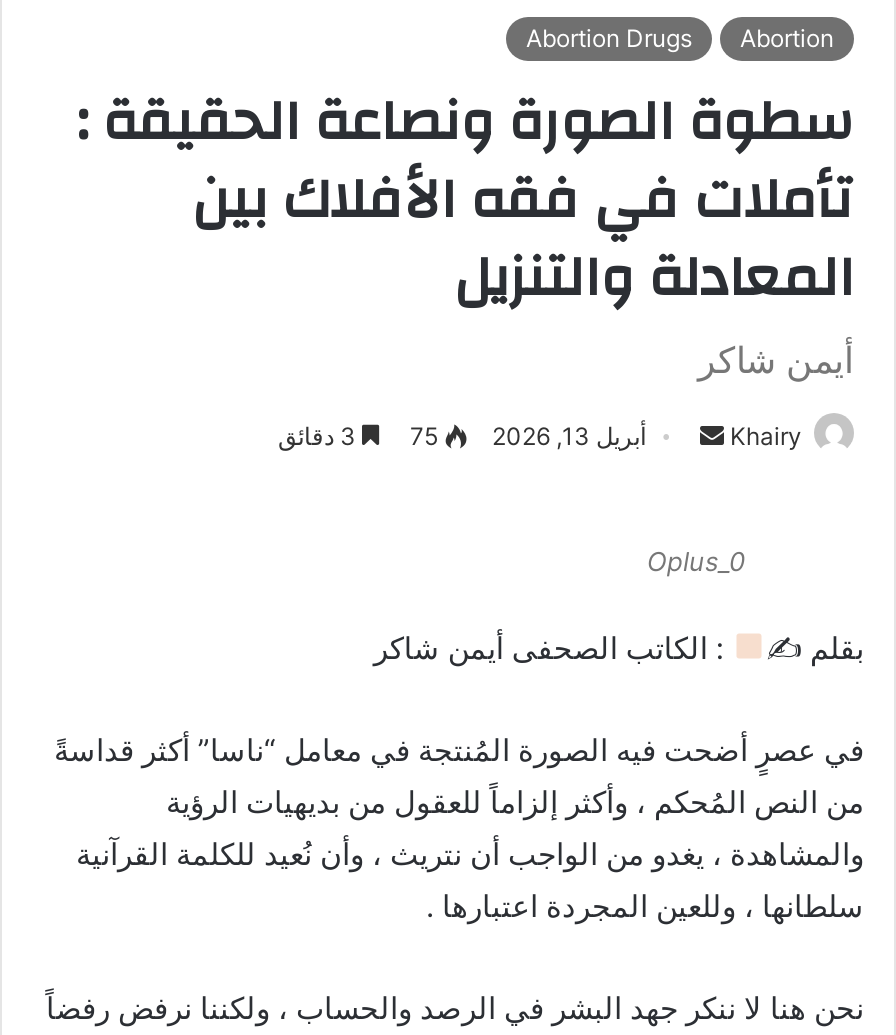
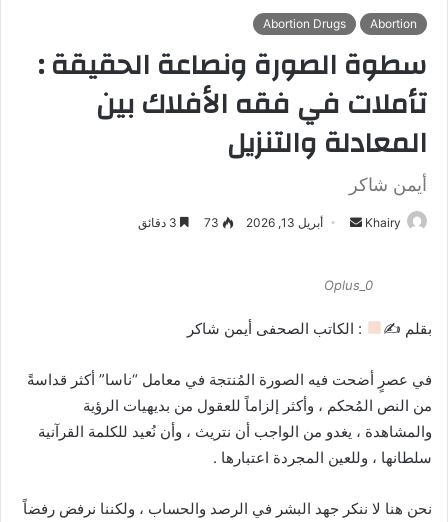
- 75
+ 73
